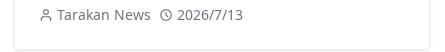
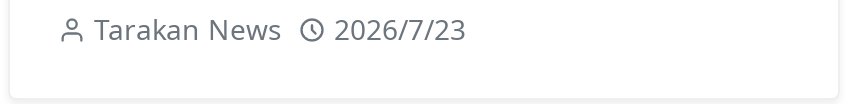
- Tarakan News 2026/7/13
+ Tarakan News 2026/7/23
